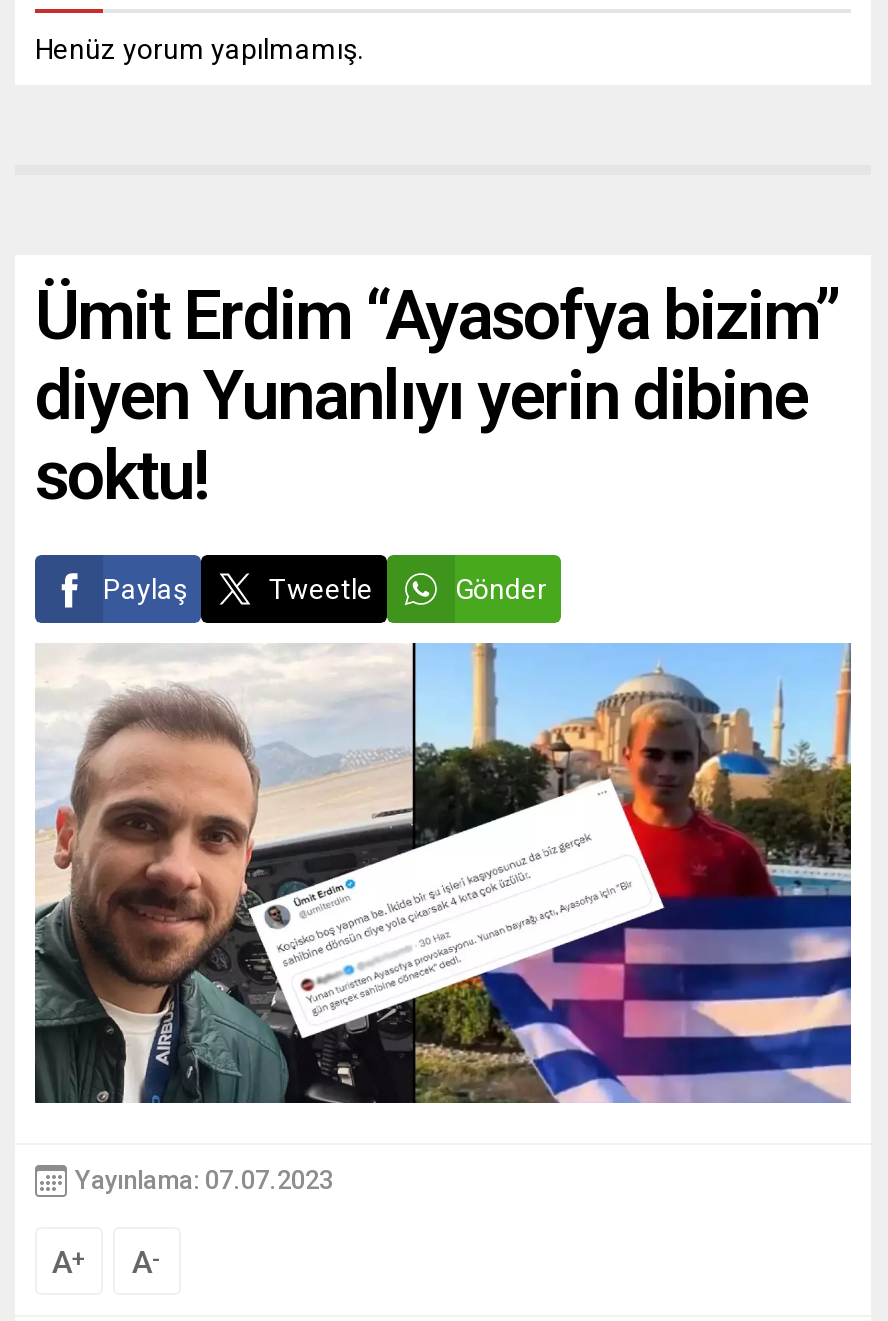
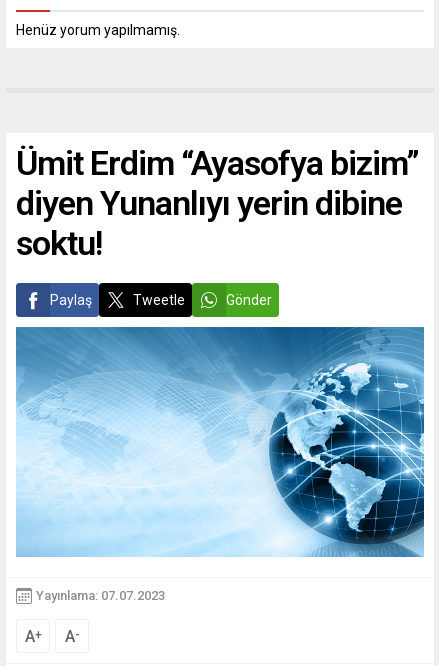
- [image]
+ [image]
